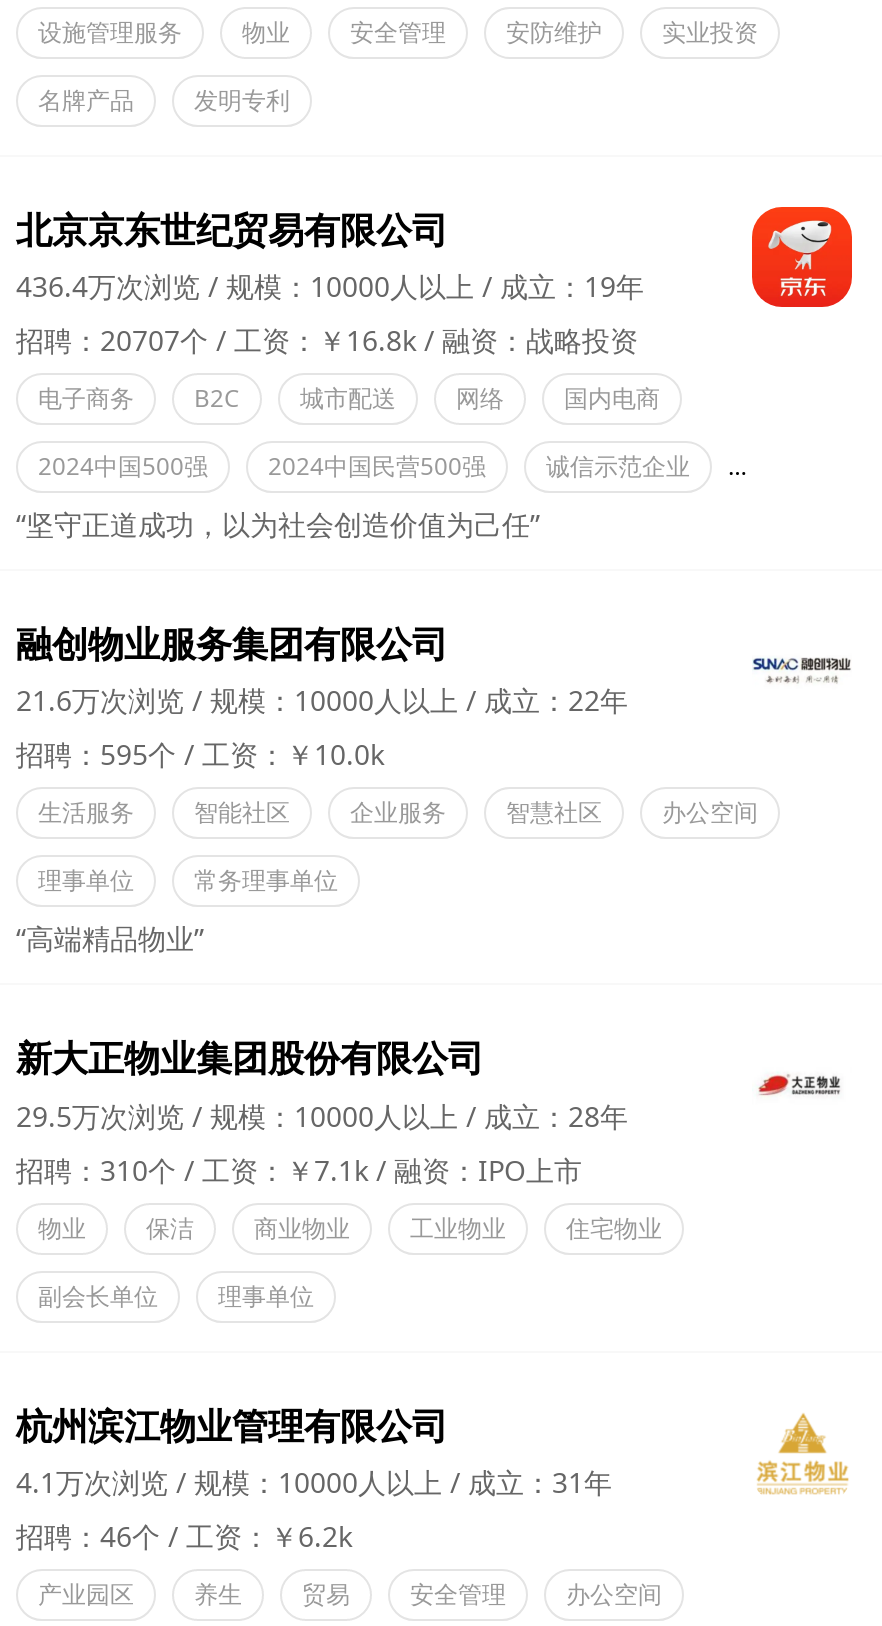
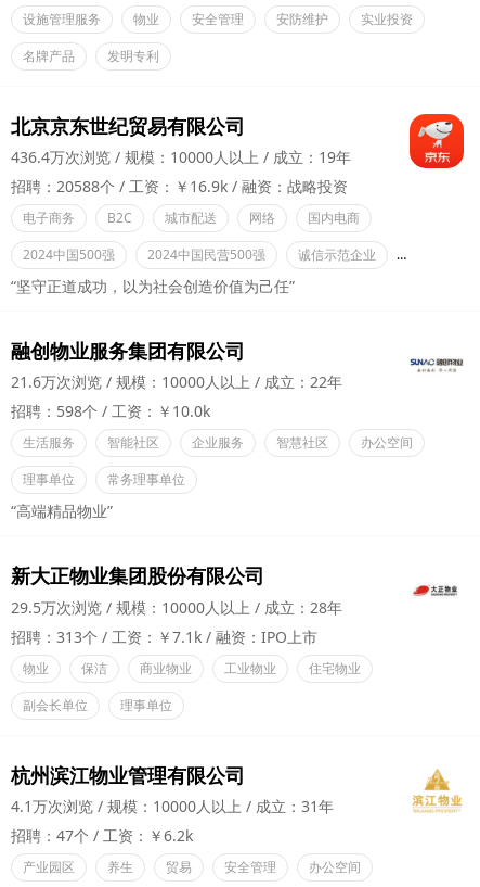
- 招聘：20707个
+ 招聘：20588个

- 工资：￥16.8k
+ 工资：￥16.9k

- 招聘：595个 工资：￥10.0k
+ 招聘：598个 工资：￥10.0k

- 招聘：310个 工资：￥7.1k 融资：IPO上市
+ 招聘：313个 工资：￥7.1k 融资：IPO上市

- 招聘：46个 工资：￥6.2k
+ 招聘：47个 工资：￥6.2k
